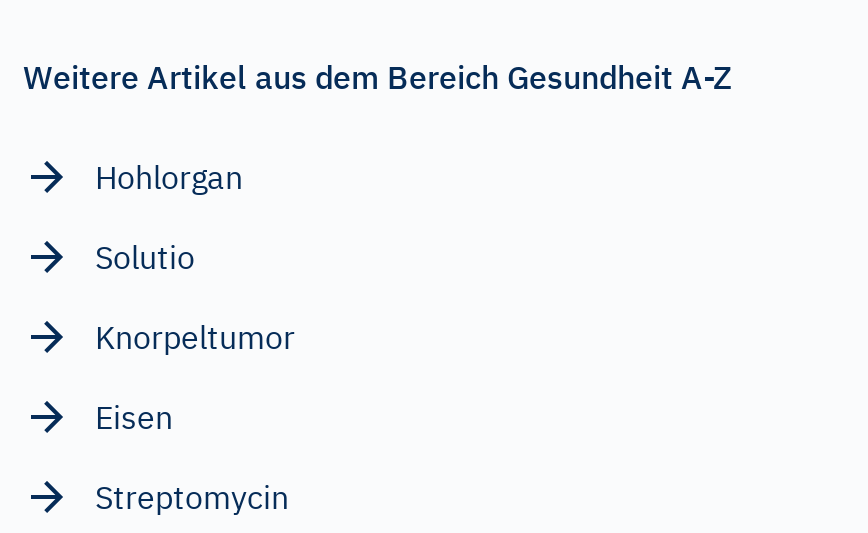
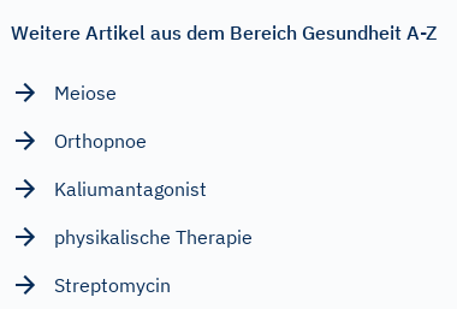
- Hohlorgan
+ Meiose

- Solutio
+ Orthopnoe

- Knorpeltumor
+ Kaliumantagonist

- Eisen
+ physikalische Therapie
